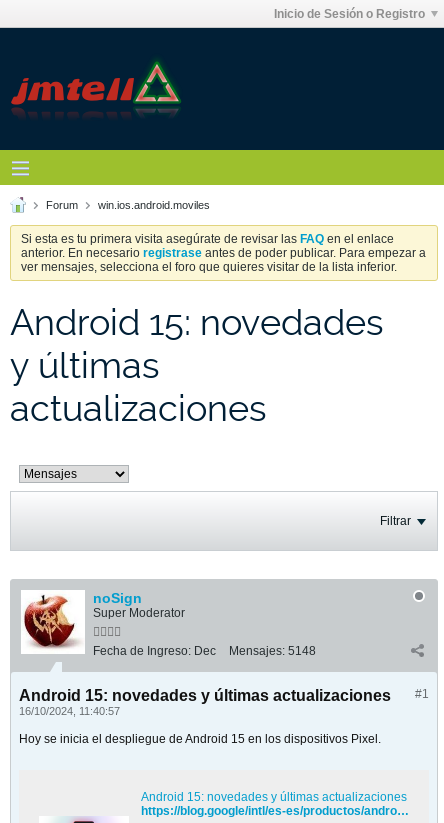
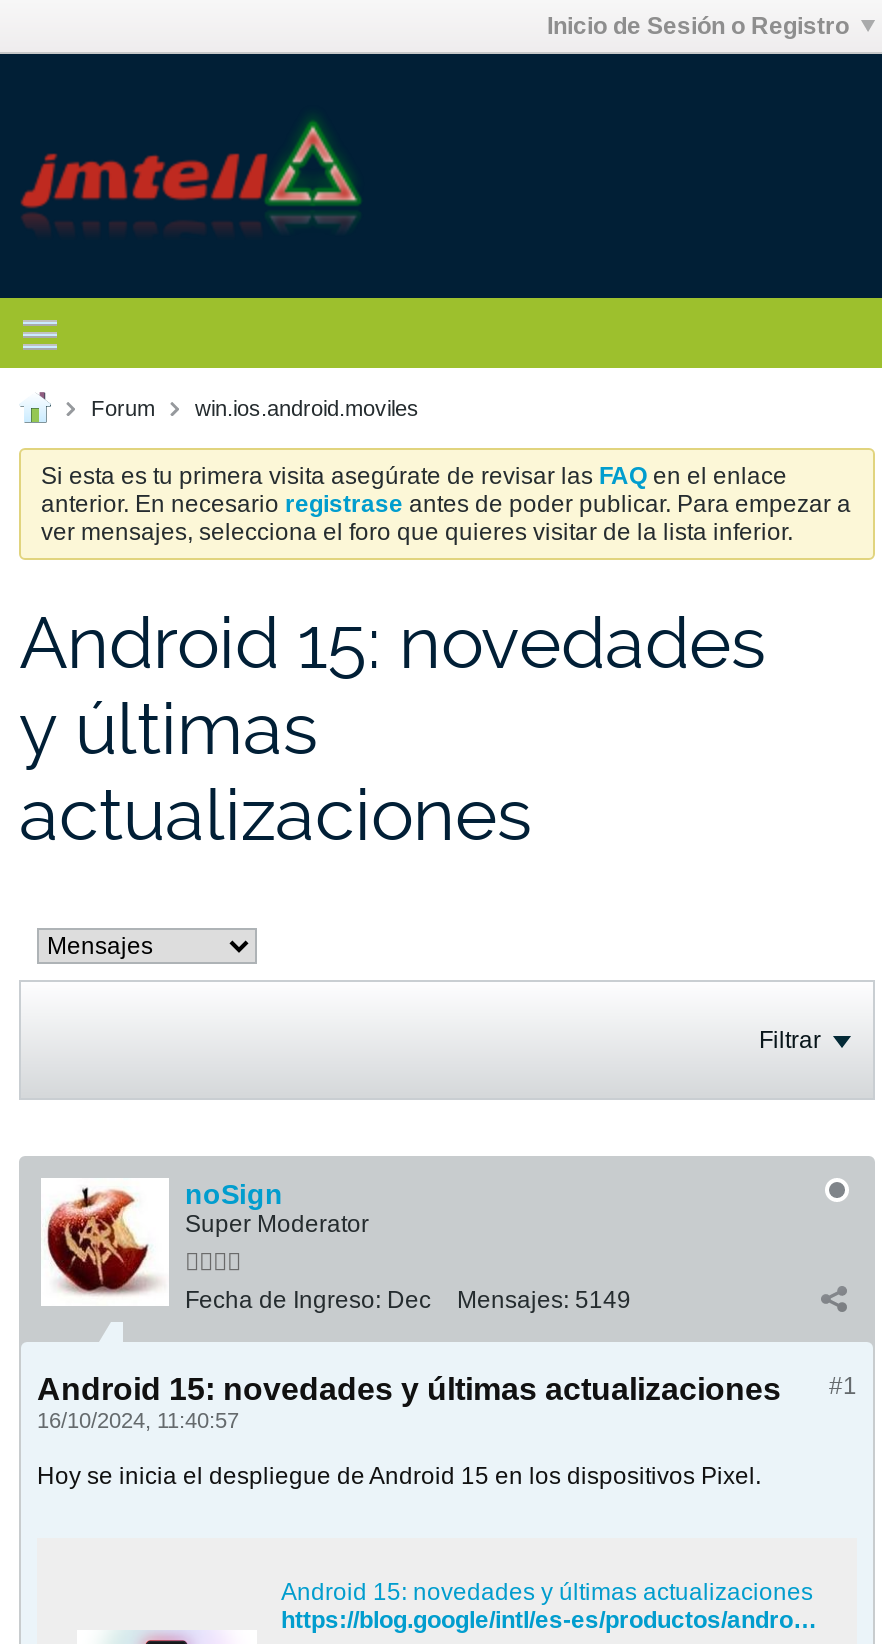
- Fecha de Ingreso: Dec Mensajes: 5148
+ Fecha de Ingreso: Dec Mensajes: 5149
